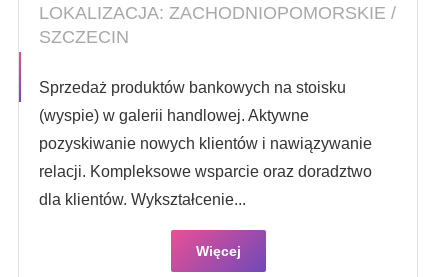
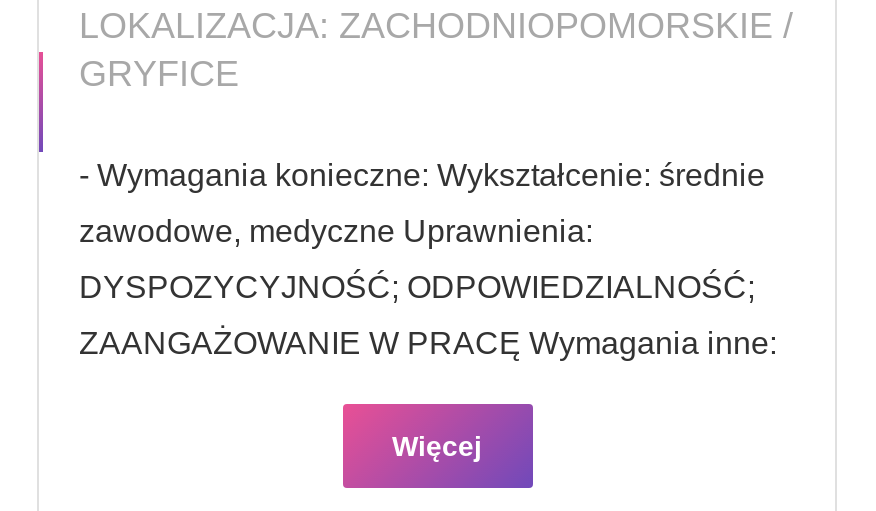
- SZCZECIN
- Sprzedaż produktów bankowych na stoisku
- (wyspie) w galerii handlowej. Aktywne
- pozyskiwanie nowych klientów i nawiązywanie
- relacji. Kompleksowe wsparcie oraz doradztwo
- dla klientów. Wykształcenie...
+ GRYFICE
+ - Wymagania konieczne: Wykształcenie: średnie
+ zawodowe, medyczne Uprawnienia:
+ DYSPOZYCYJNOŚĆ; ODPOWIEDZIALNOŚĆ;
+ ZAANGAŻOWANIE W PRACĘ Wymagania inne:
